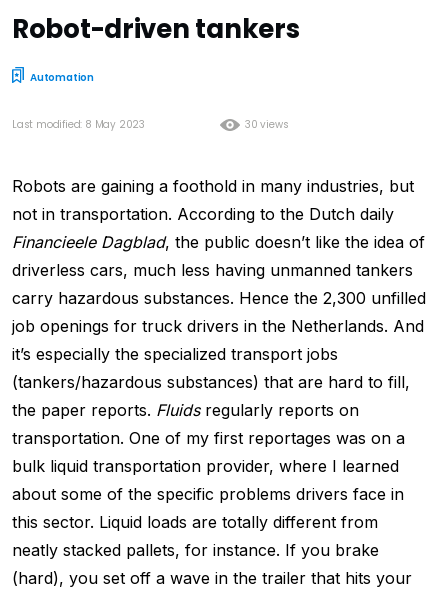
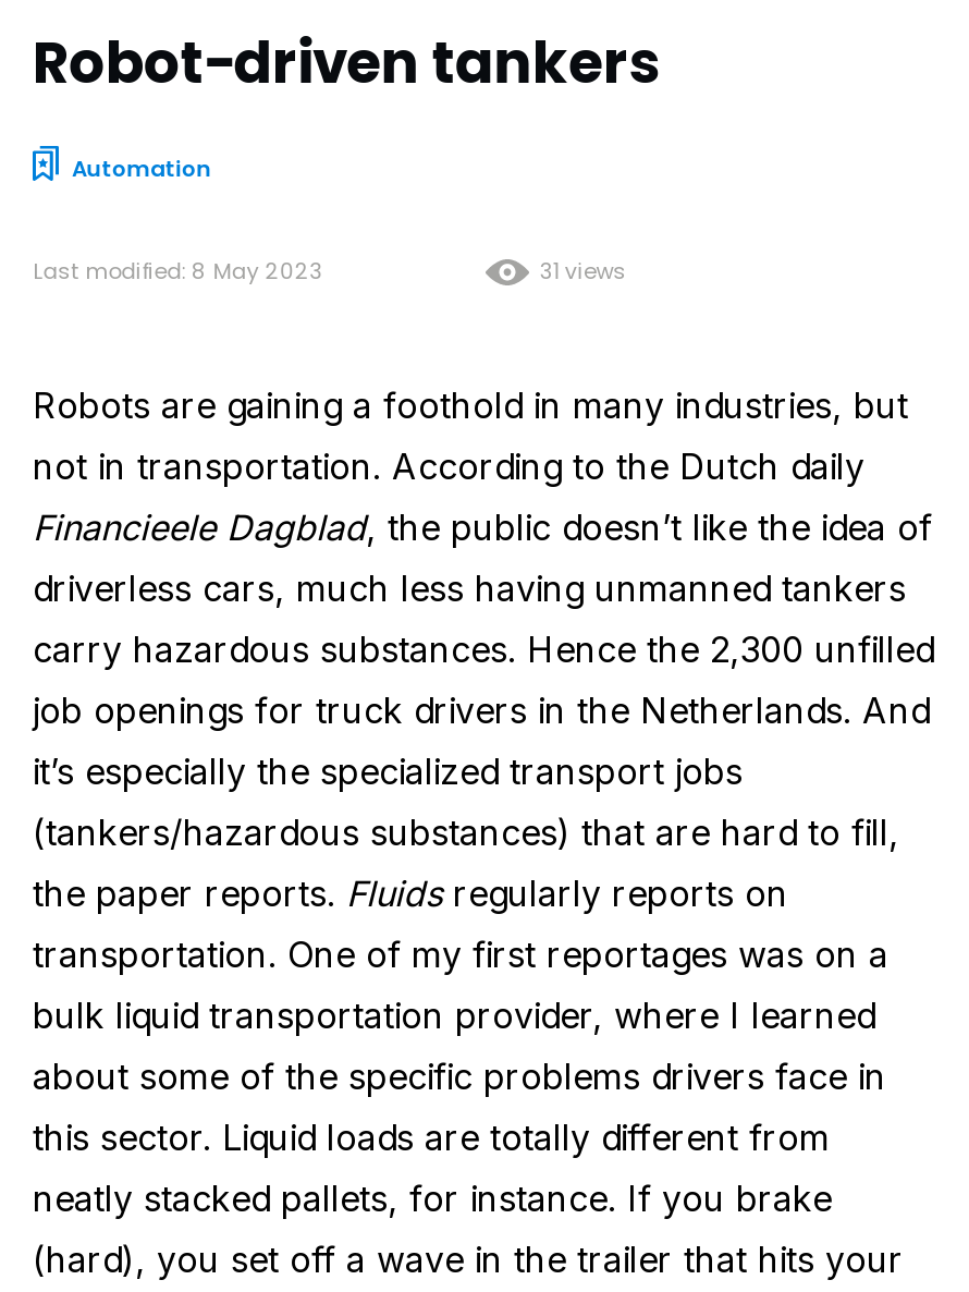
- 30 views
+ 31 views
